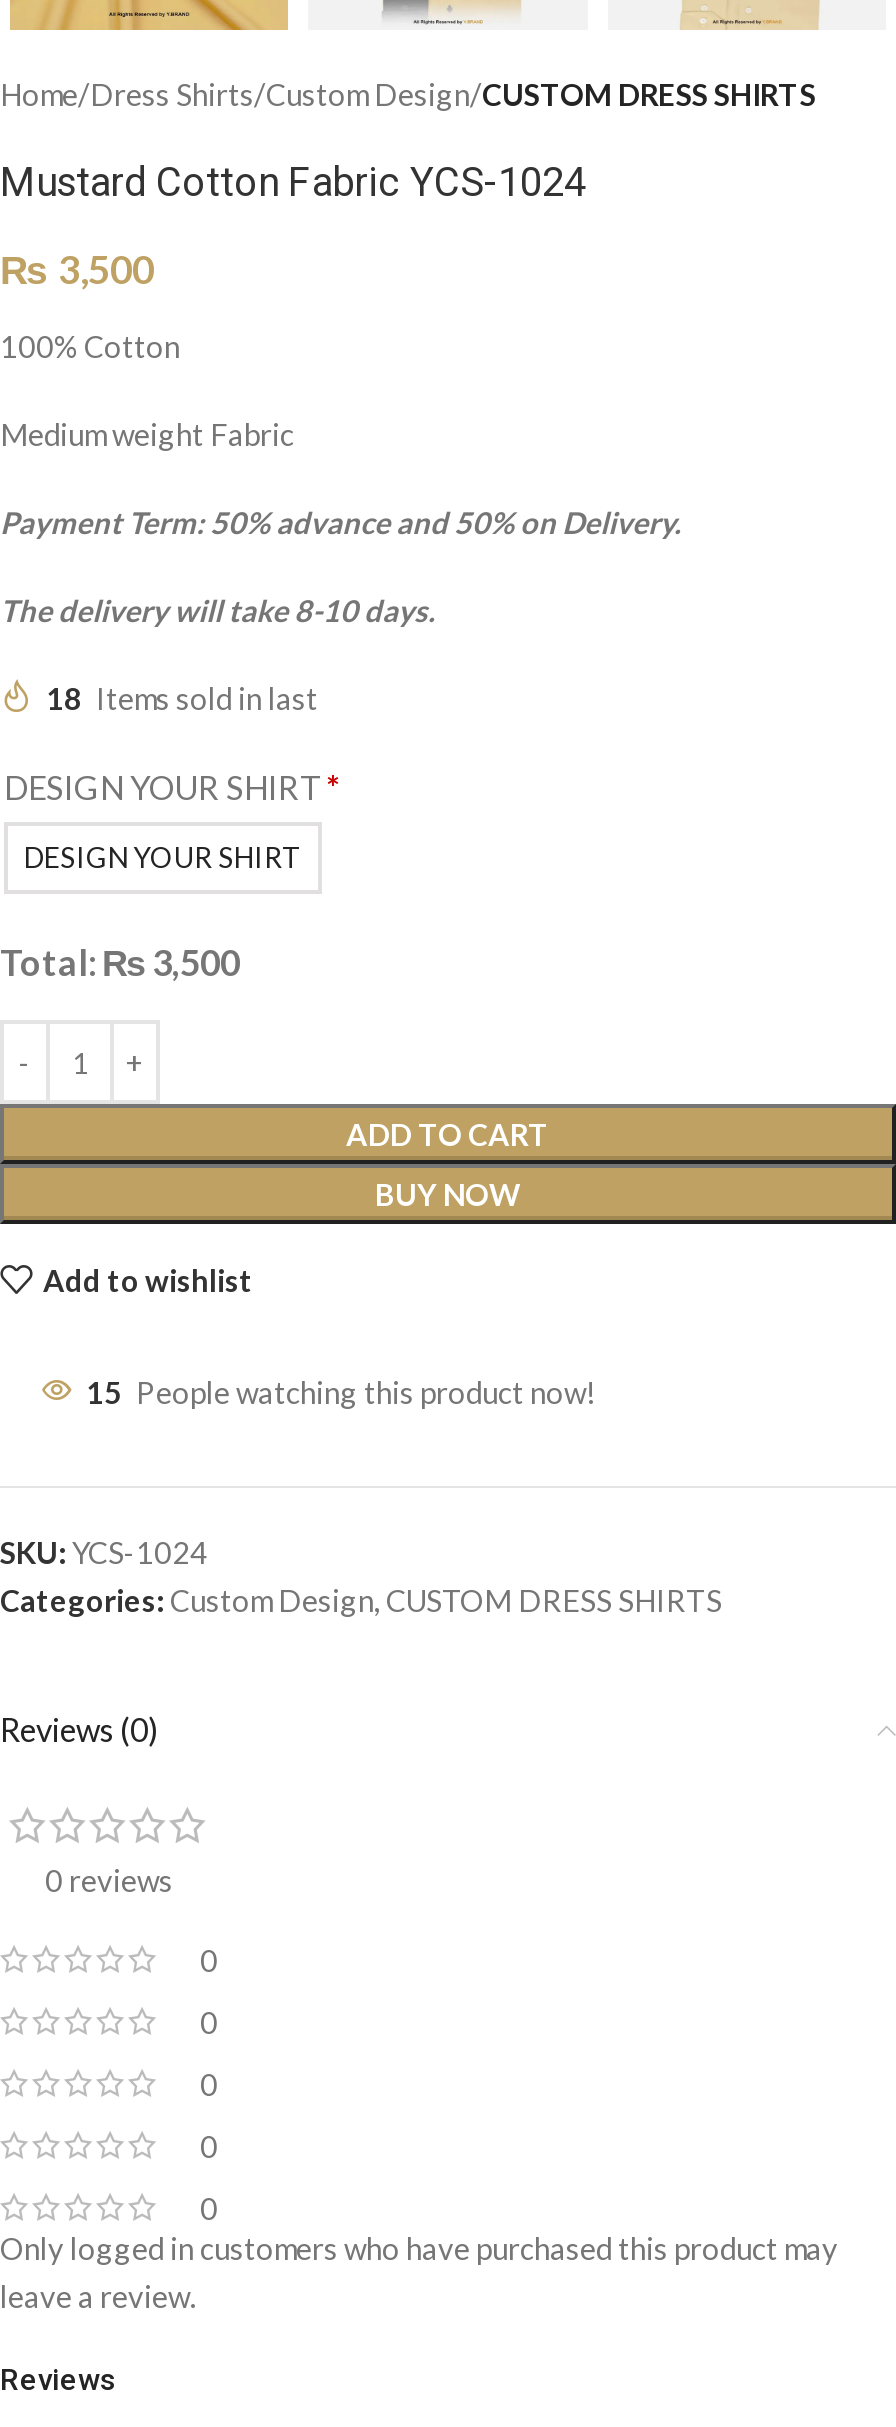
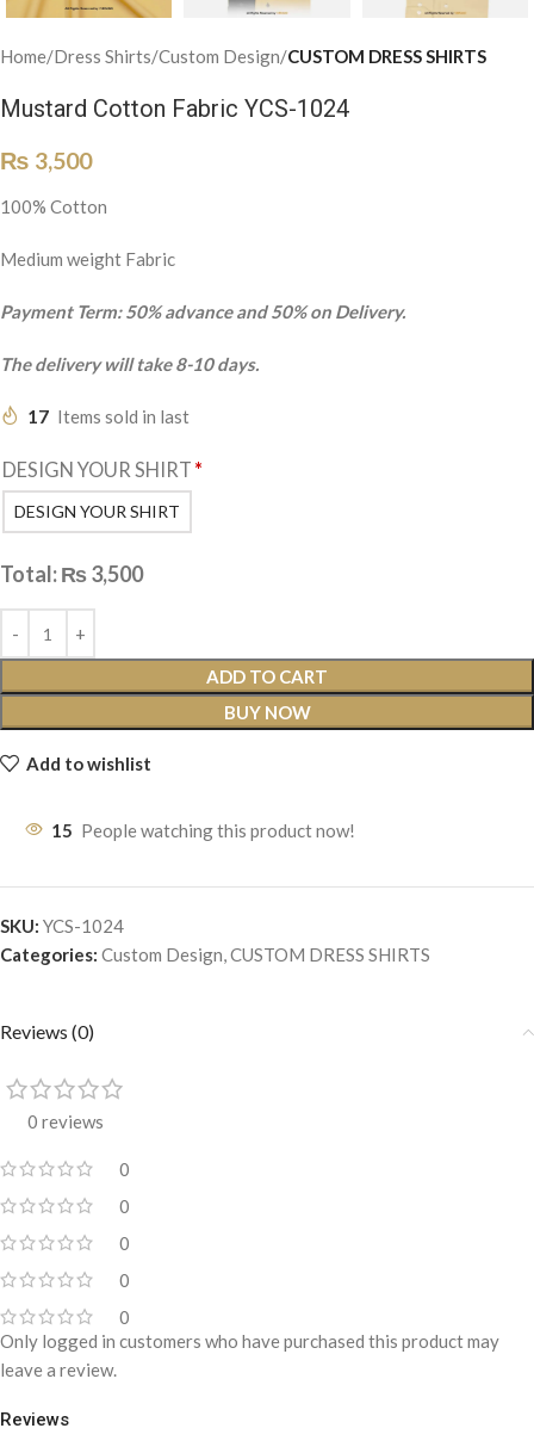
- 18 Items sold in last
+ 17 Items sold in last
